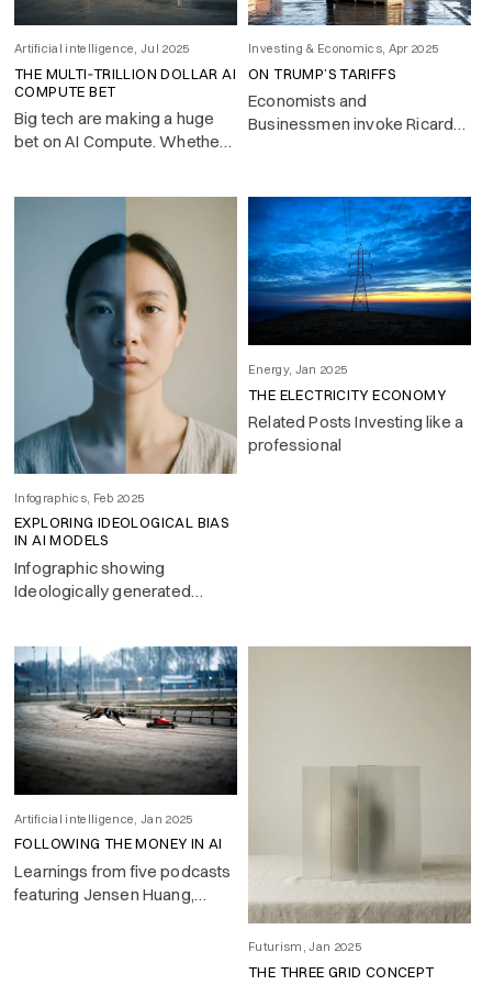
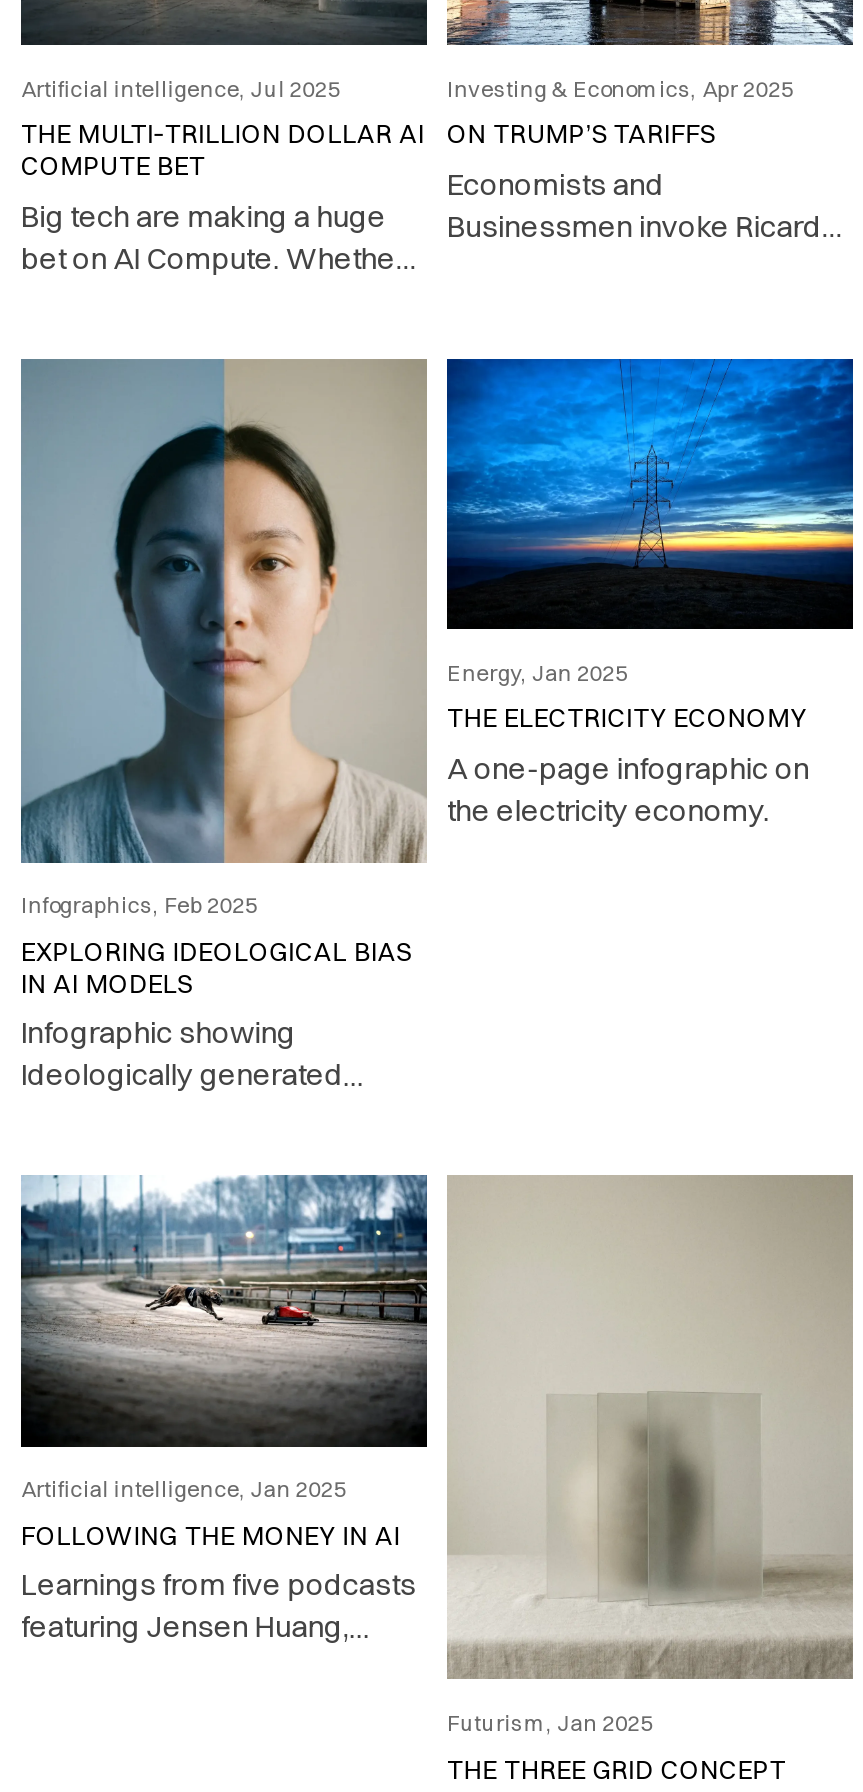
- Related Posts Investing like a
- professional
+ A one-page infographic on
+ the electricity economy.
